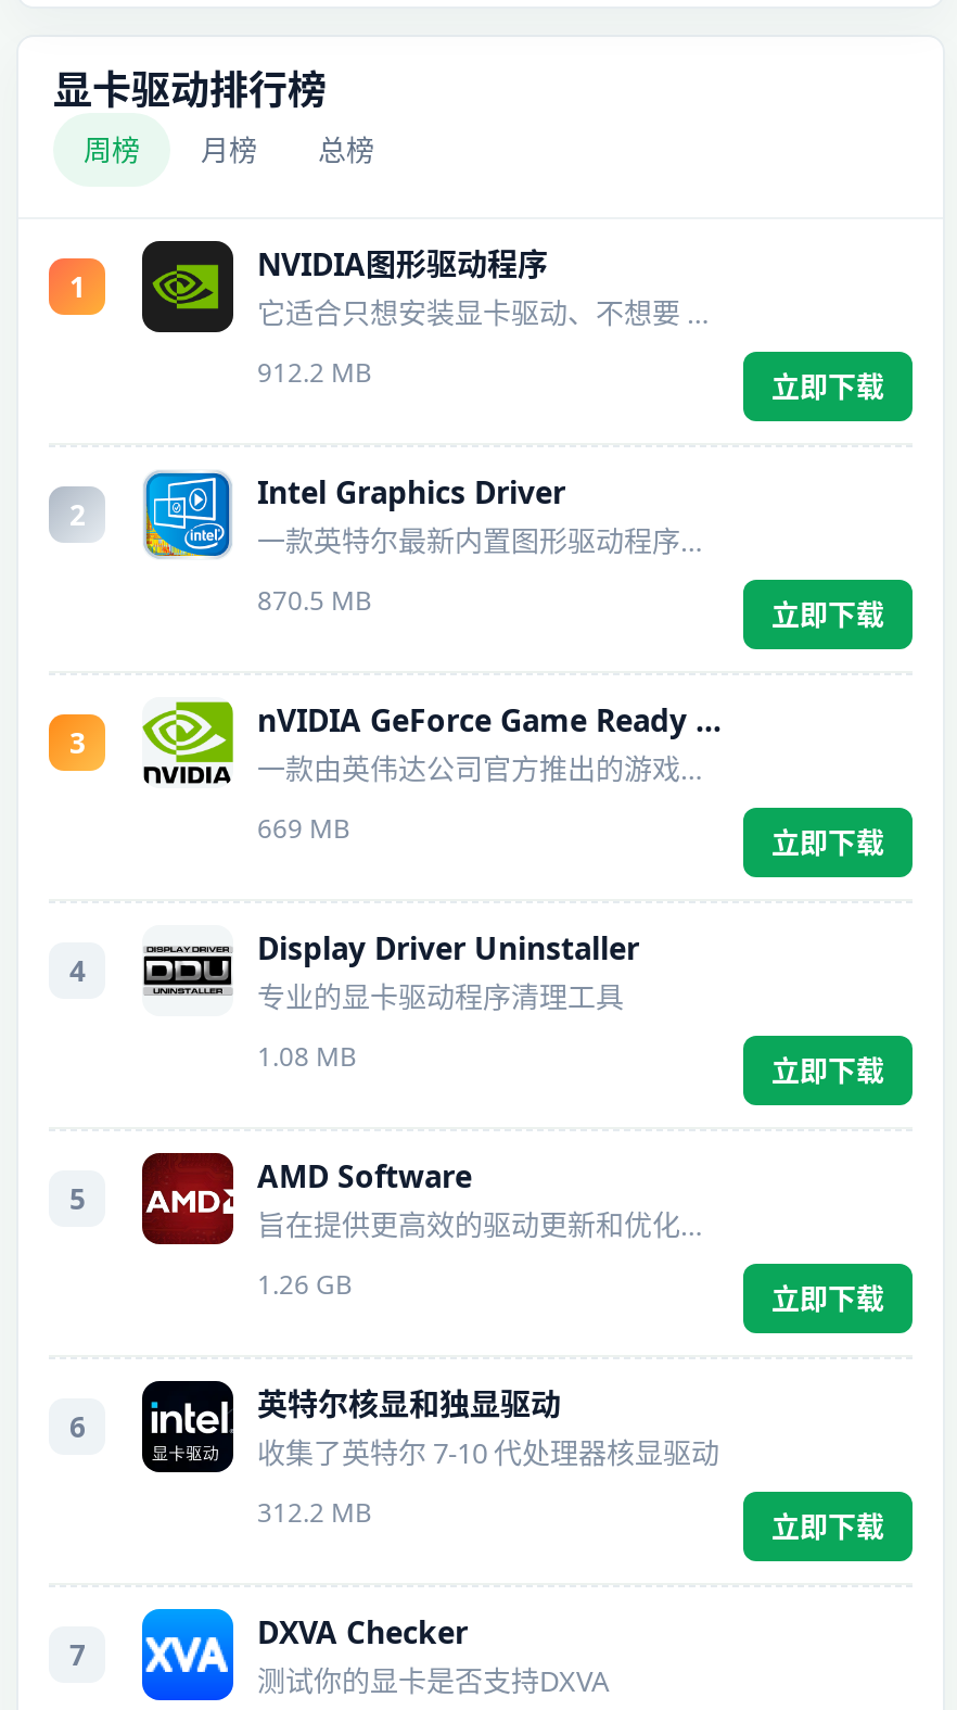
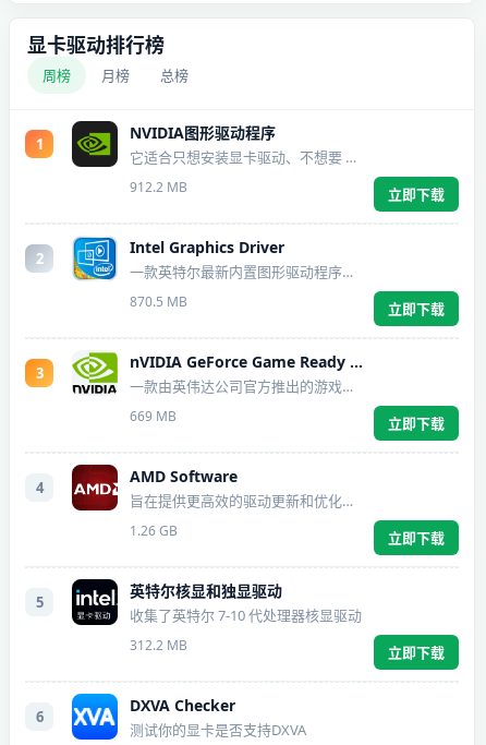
- [image]
- Display Driver Uninstaller
- 专业的显卡驱动程序清理工具
- 1.08 MB
- 立即下载
- 5

- 6
+ 5

- 7
+ 6
